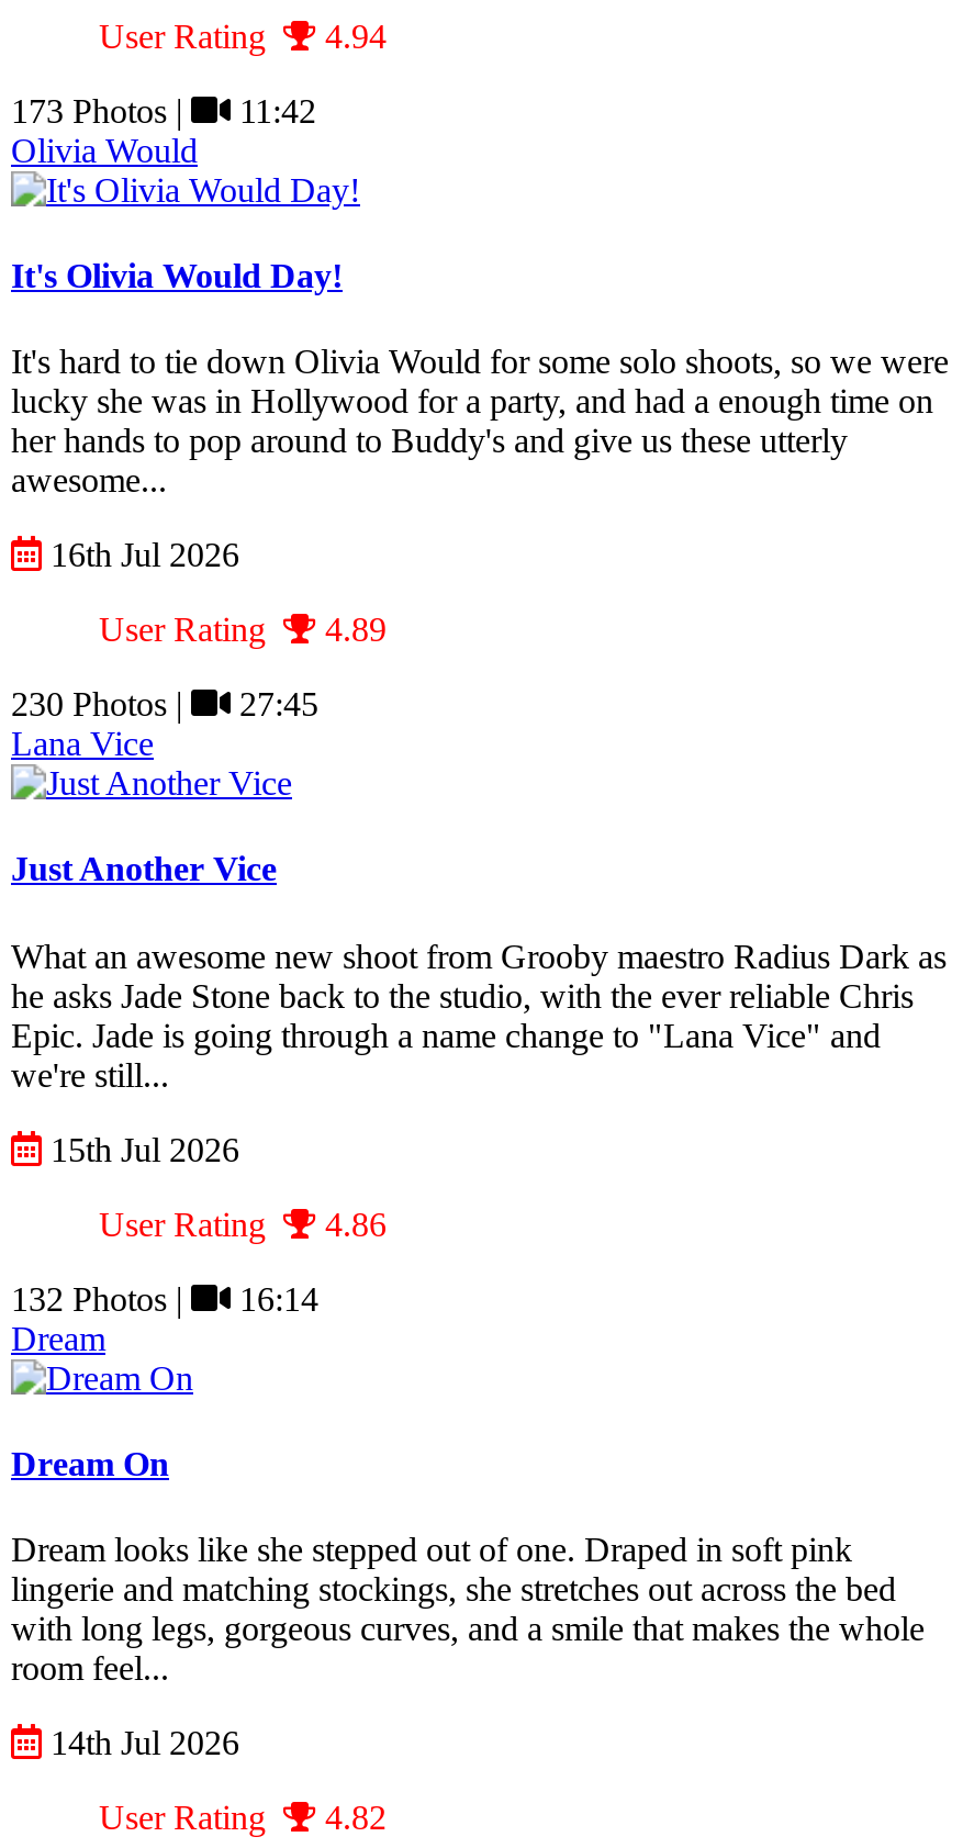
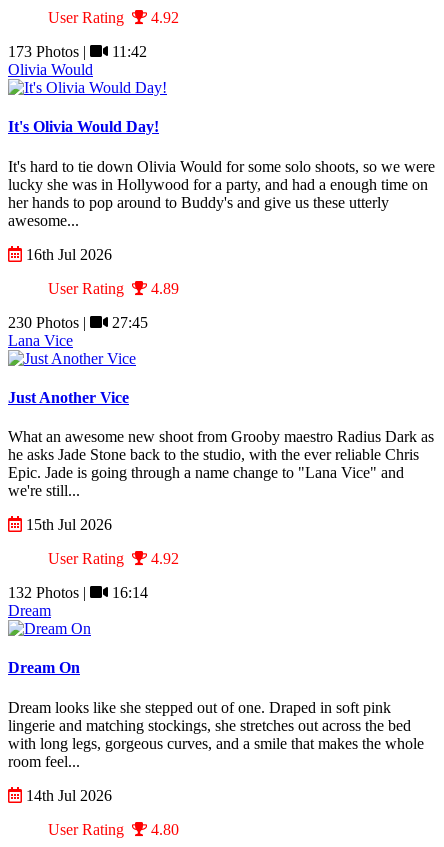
- User Rating 4.94
+ User Rating 4.92

- User Rating 4.86
+ User Rating 4.92

- User Rating 4.82
+ User Rating 4.80
